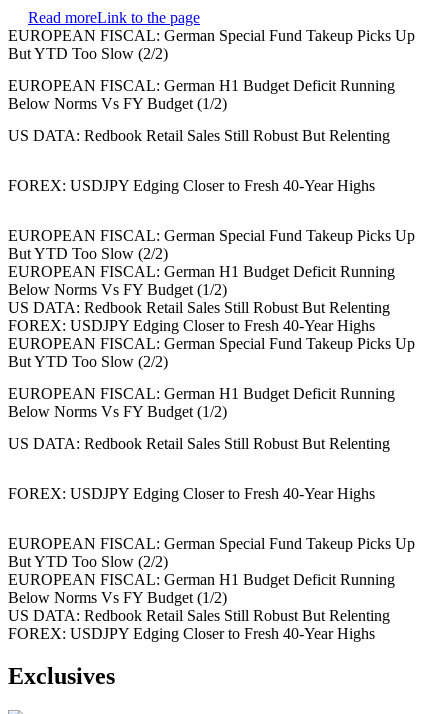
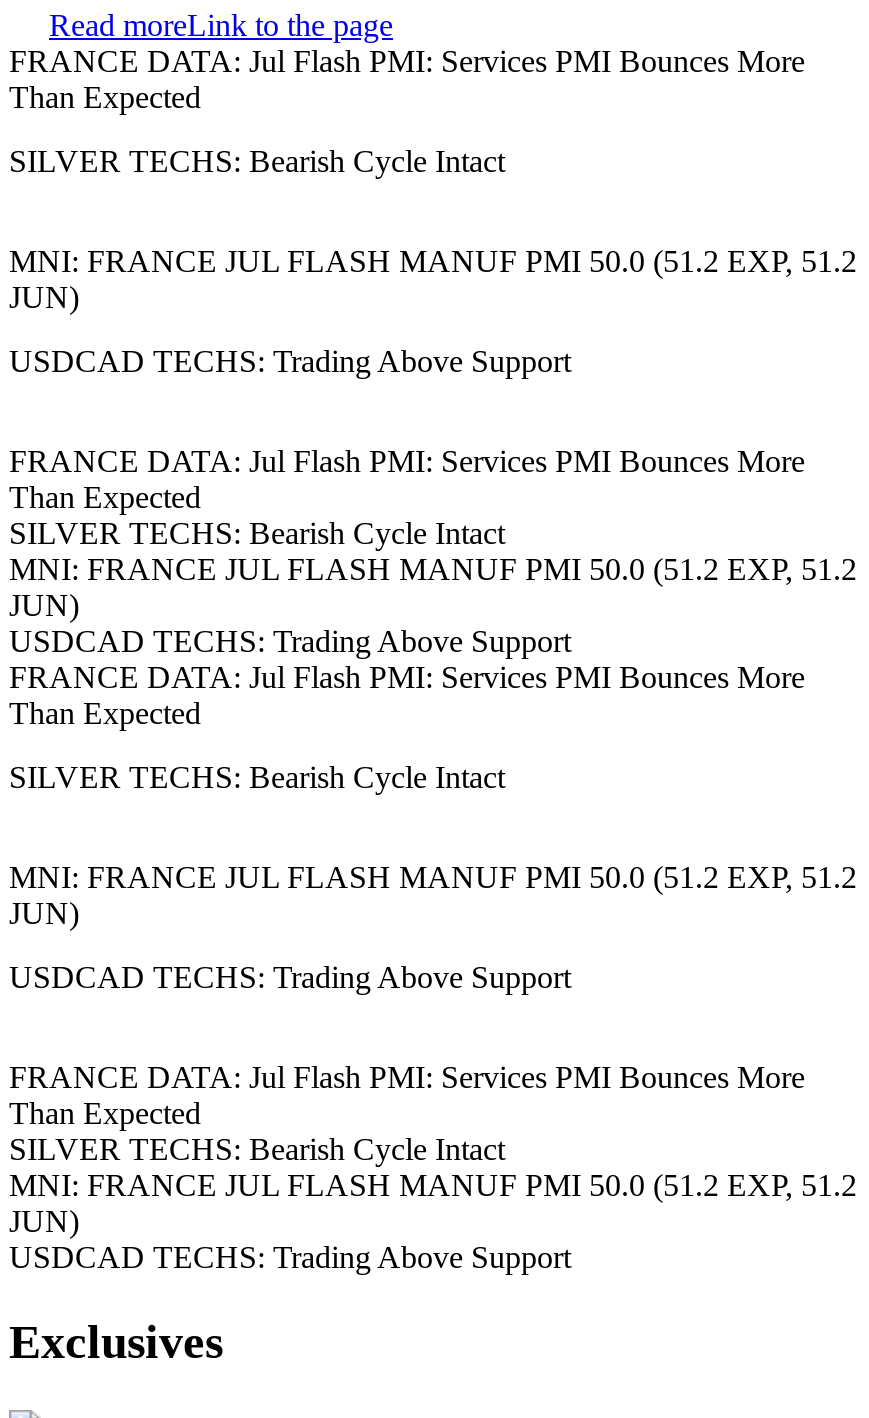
- EUROPEAN FISCAL: German Special Fund Takeup Picks Up
- But YTD Too Slow (2/2)
+ FRANCE DATA: Jul Flash PMI: Services PMI Bounces More
+ Than Expected

- EUROPEAN FISCAL: German H1 Budget Deficit Running
- Below Norms Vs FY Budget (1/2)
+ SILVER TECHS: Bearish Cycle Intact

- US DATA: Redbook Retail Sales Still Robust But Relenting
+ MNI: FRANCE JUL FLASH MANUF PMI 50.0 (51.2 EXP, 51.2
+ JUN)

- FOREX: USDJPY Edging Closer to Fresh 40-Year Highs
+ USDCAD TECHS: Trading Above Support

- EUROPEAN FISCAL: German Special Fund Takeup Picks Up
- But YTD Too Slow (2/2)
- EUROPEAN FISCAL: German H1 Budget Deficit Running
- Below Norms Vs FY Budget (1/2)
- US DATA: Redbook Retail Sales Still Robust But Relenting
- FOREX: USDJPY Edging Closer to Fresh 40-Year Highs
- EUROPEAN FISCAL: German Special Fund Takeup Picks Up
- But YTD Too Slow (2/2)
+ FRANCE DATA: Jul Flash PMI: Services PMI Bounces More
+ Than Expected
+ SILVER TECHS: Bearish Cycle Intact
+ MNI: FRANCE JUL FLASH MANUF PMI 50.0 (51.2 EXP, 51.2
+ JUN)
+ USDCAD TECHS: Trading Above Support
+ FRANCE DATA: Jul Flash PMI: Services PMI Bounces More
+ Than Expected

- EUROPEAN FISCAL: German H1 Budget Deficit Running
- Below Norms Vs FY Budget (1/2)
+ SILVER TECHS: Bearish Cycle Intact

- US DATA: Redbook Retail Sales Still Robust But Relenting
+ MNI: FRANCE JUL FLASH MANUF PMI 50.0 (51.2 EXP, 51.2
+ JUN)

- FOREX: USDJPY Edging Closer to Fresh 40-Year Highs
+ USDCAD TECHS: Trading Above Support

- EUROPEAN FISCAL: German Special Fund Takeup Picks Up
- But YTD Too Slow (2/2)
- EUROPEAN FISCAL: German H1 Budget Deficit Running
- Below Norms Vs FY Budget (1/2)
- US DATA: Redbook Retail Sales Still Robust But Relenting
- FOREX: USDJPY Edging Closer to Fresh 40-Year Highs
+ FRANCE DATA: Jul Flash PMI: Services PMI Bounces More
+ Than Expected
+ SILVER TECHS: Bearish Cycle Intact
+ MNI: FRANCE JUL FLASH MANUF PMI 50.0 (51.2 EXP, 51.2
+ JUN)
+ USDCAD TECHS: Trading Above Support
